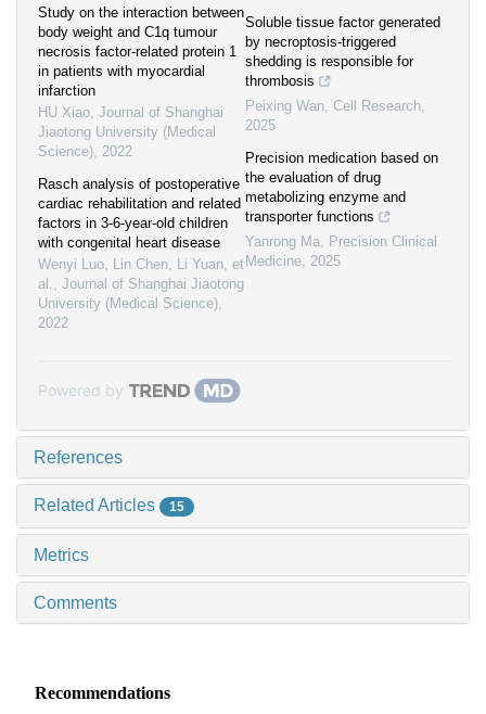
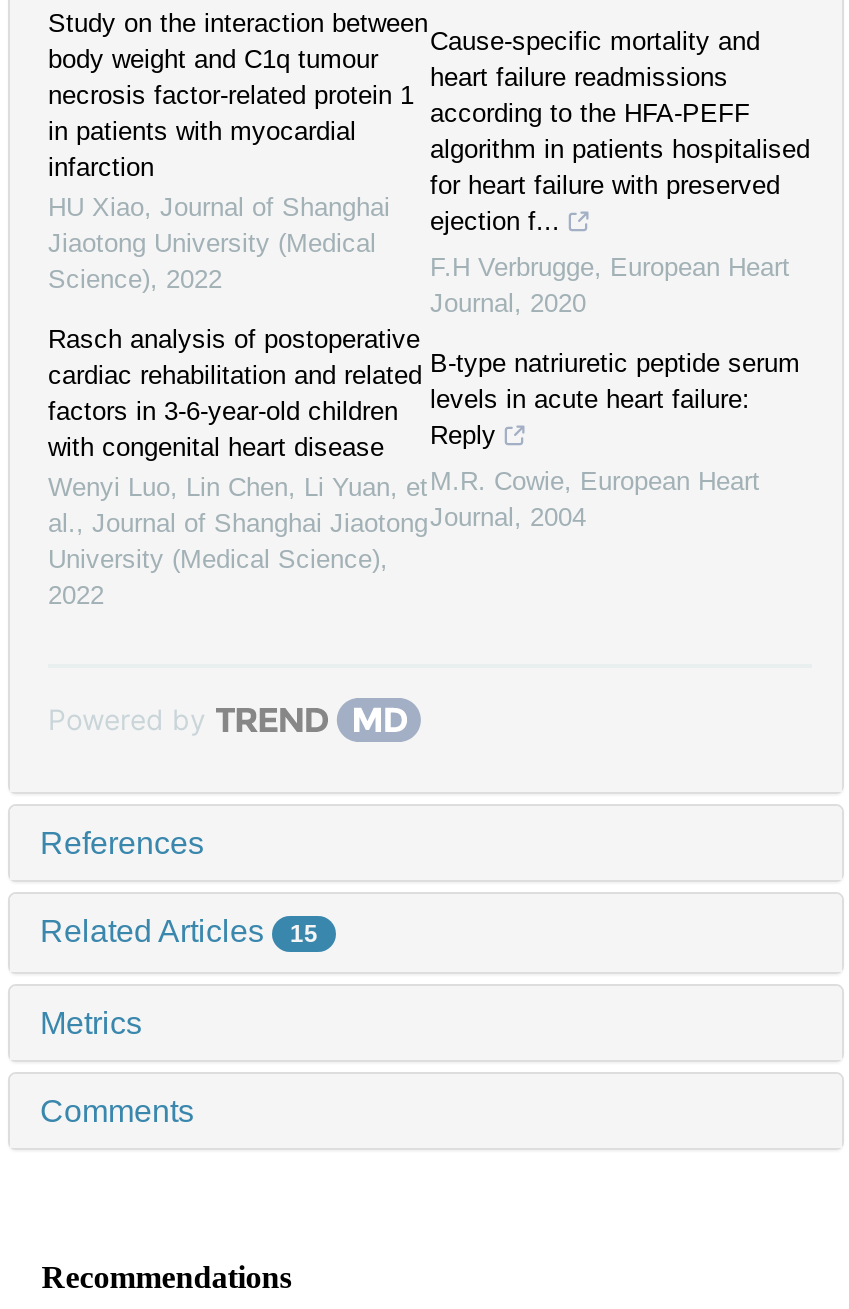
- Soluble tissue factor generated
- by necroptosis-triggered
- shedding is responsible for
- thrombosis
+ Cause-specific mortality and
+ heart failure readmissions
+ according to the HFA-PEFF
+ algorithm in patients hospitalised
+ for heart failure with preserved
+ ejection f...

- Peixing Wan, Cell Research,
- 2025
+ F.H Verbrugge, European Heart
+ Journal, 2020

- Precision medication based on
- the evaluation of drug
- metabolizing enzyme and
- transporter functions
+ B-type natriuretic peptide serum
+ levels in acute heart failure:
+ Reply

- Yanrong Ma, Precision Clinical
- Medicine, 2025
+ M.R. Cowie, European Heart
+ Journal, 2004
